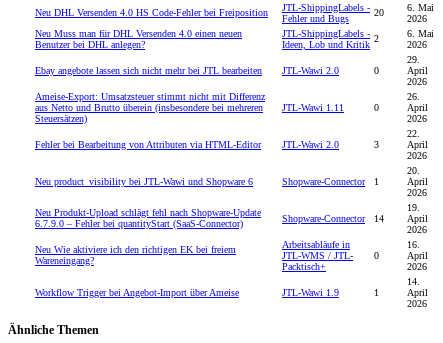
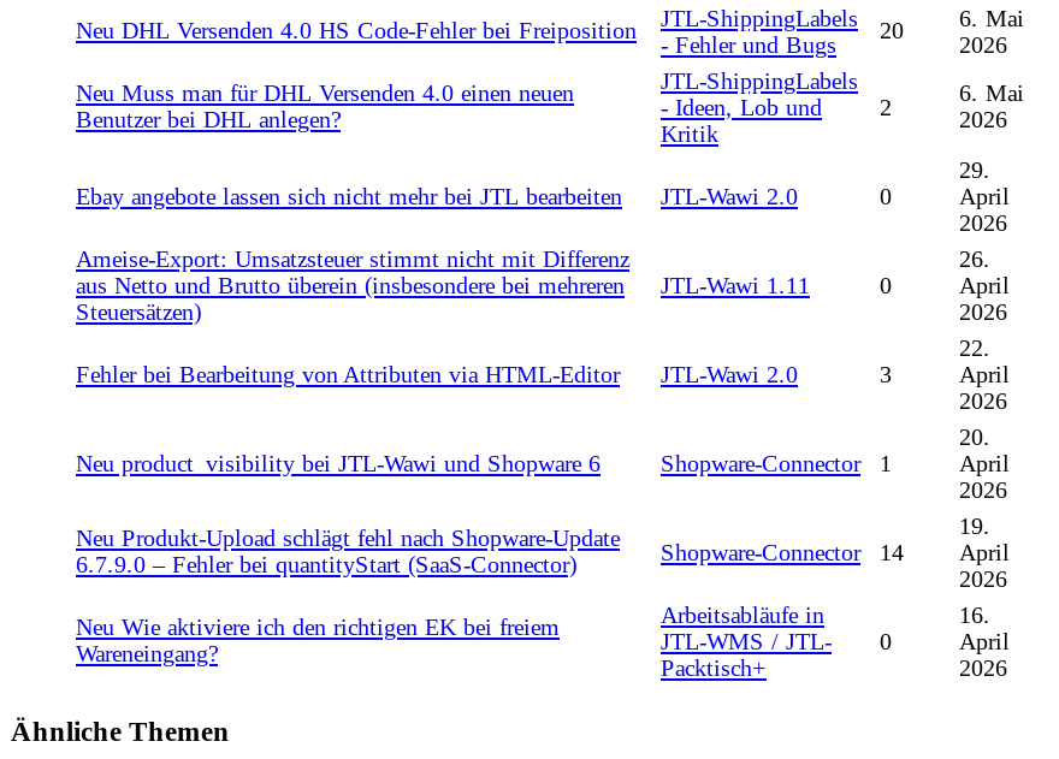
- 14.
- April
- 2026

- Workflow Trigger bei Angebot-Import über Ameise
- JTL-Wawi 1.9
- 1
